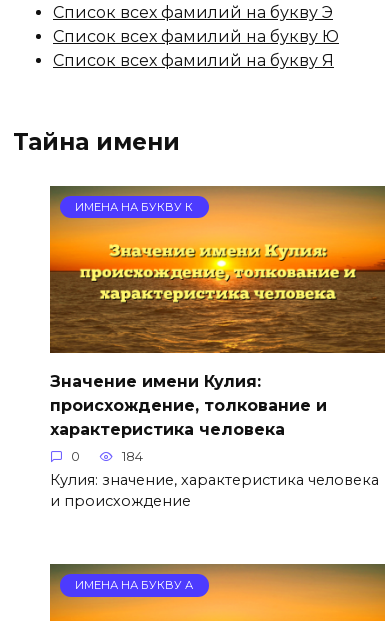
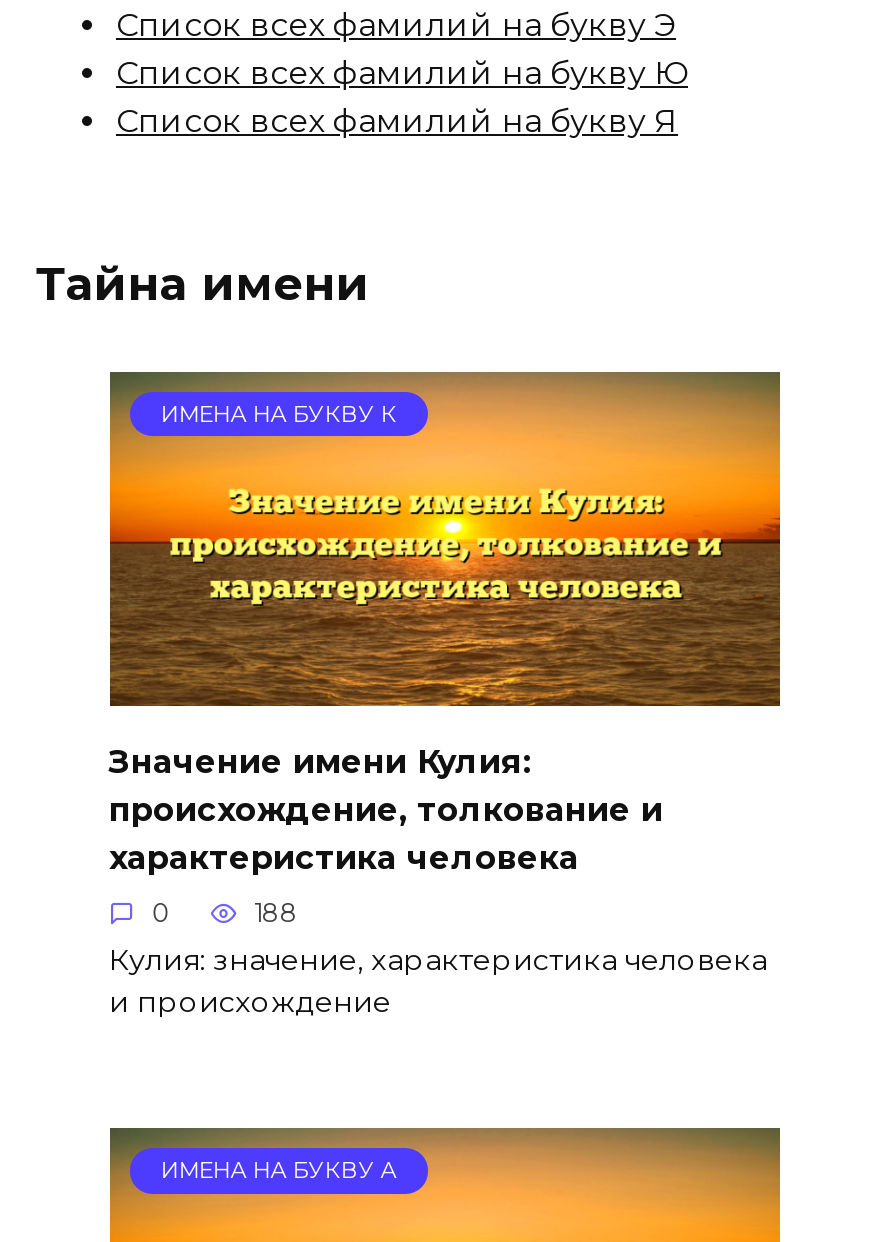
- 184
+ 188
